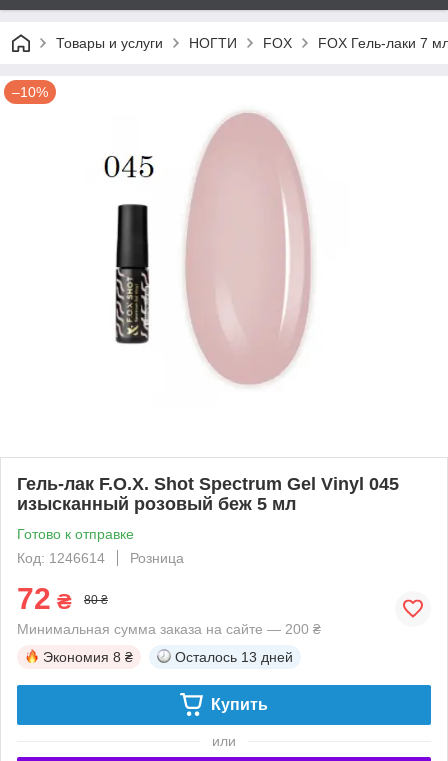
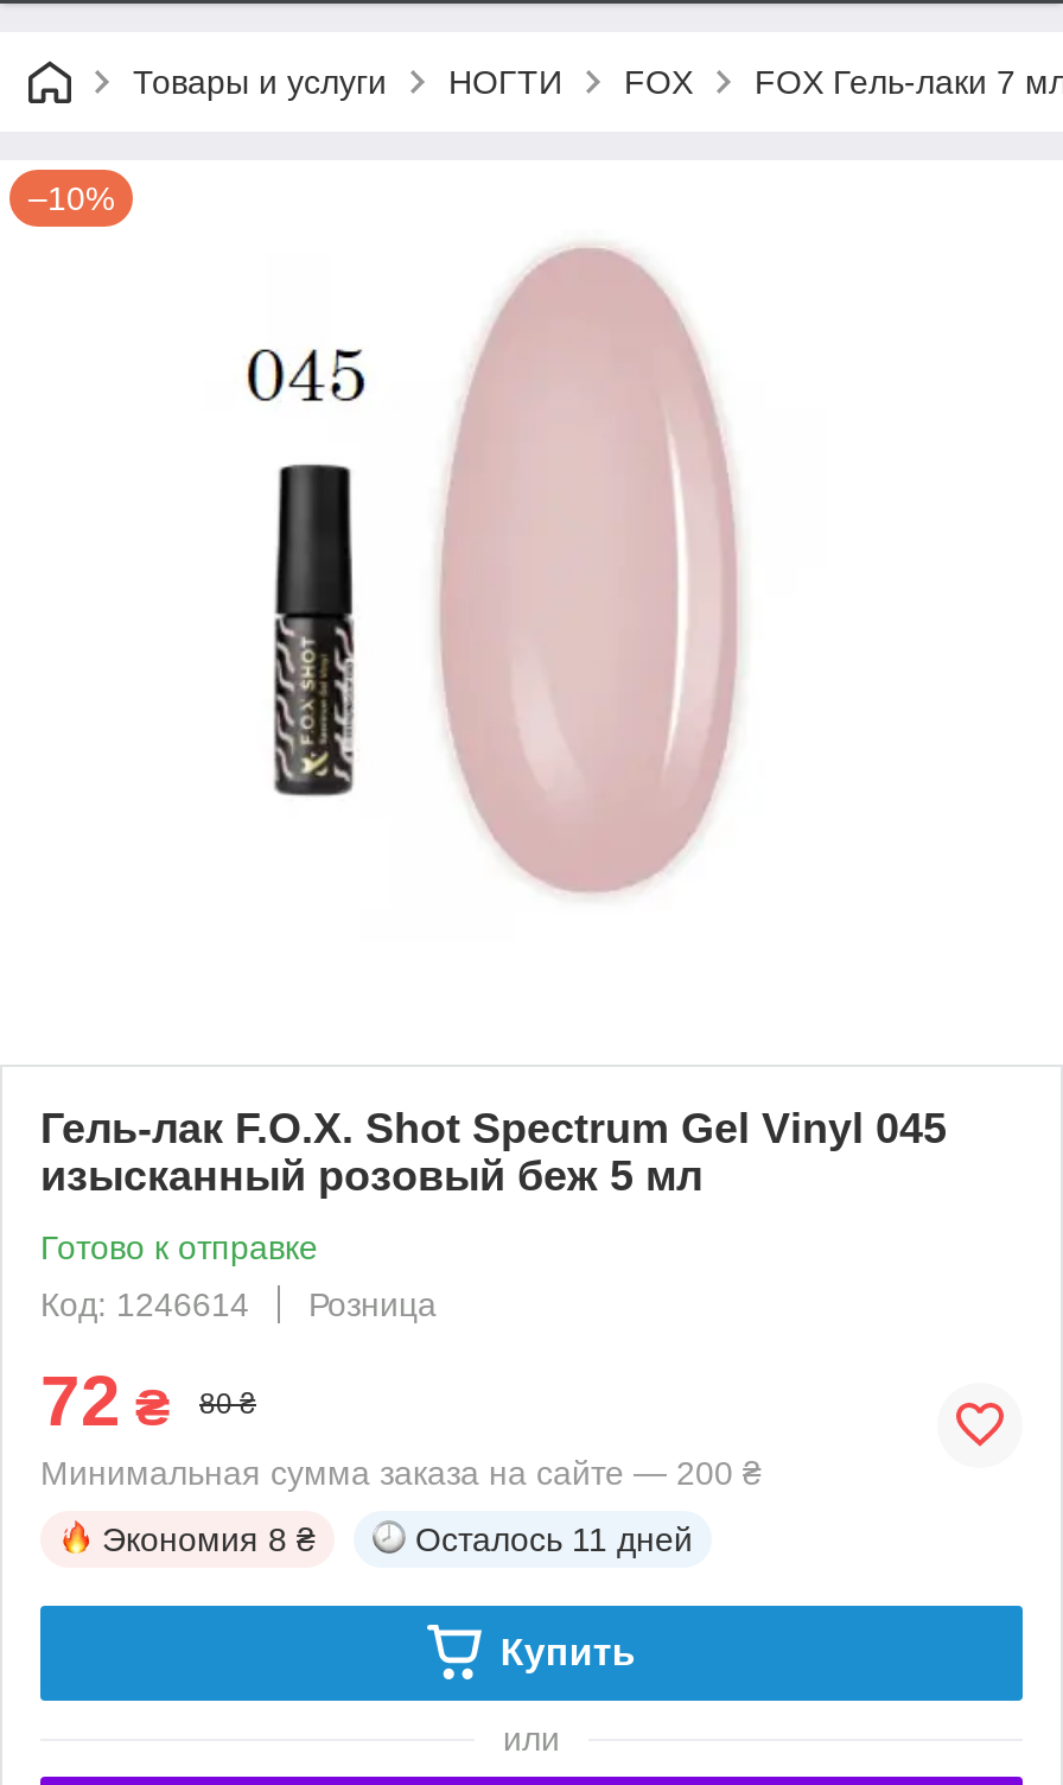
- Осталось 13 дней
+ Осталось 11 дней
